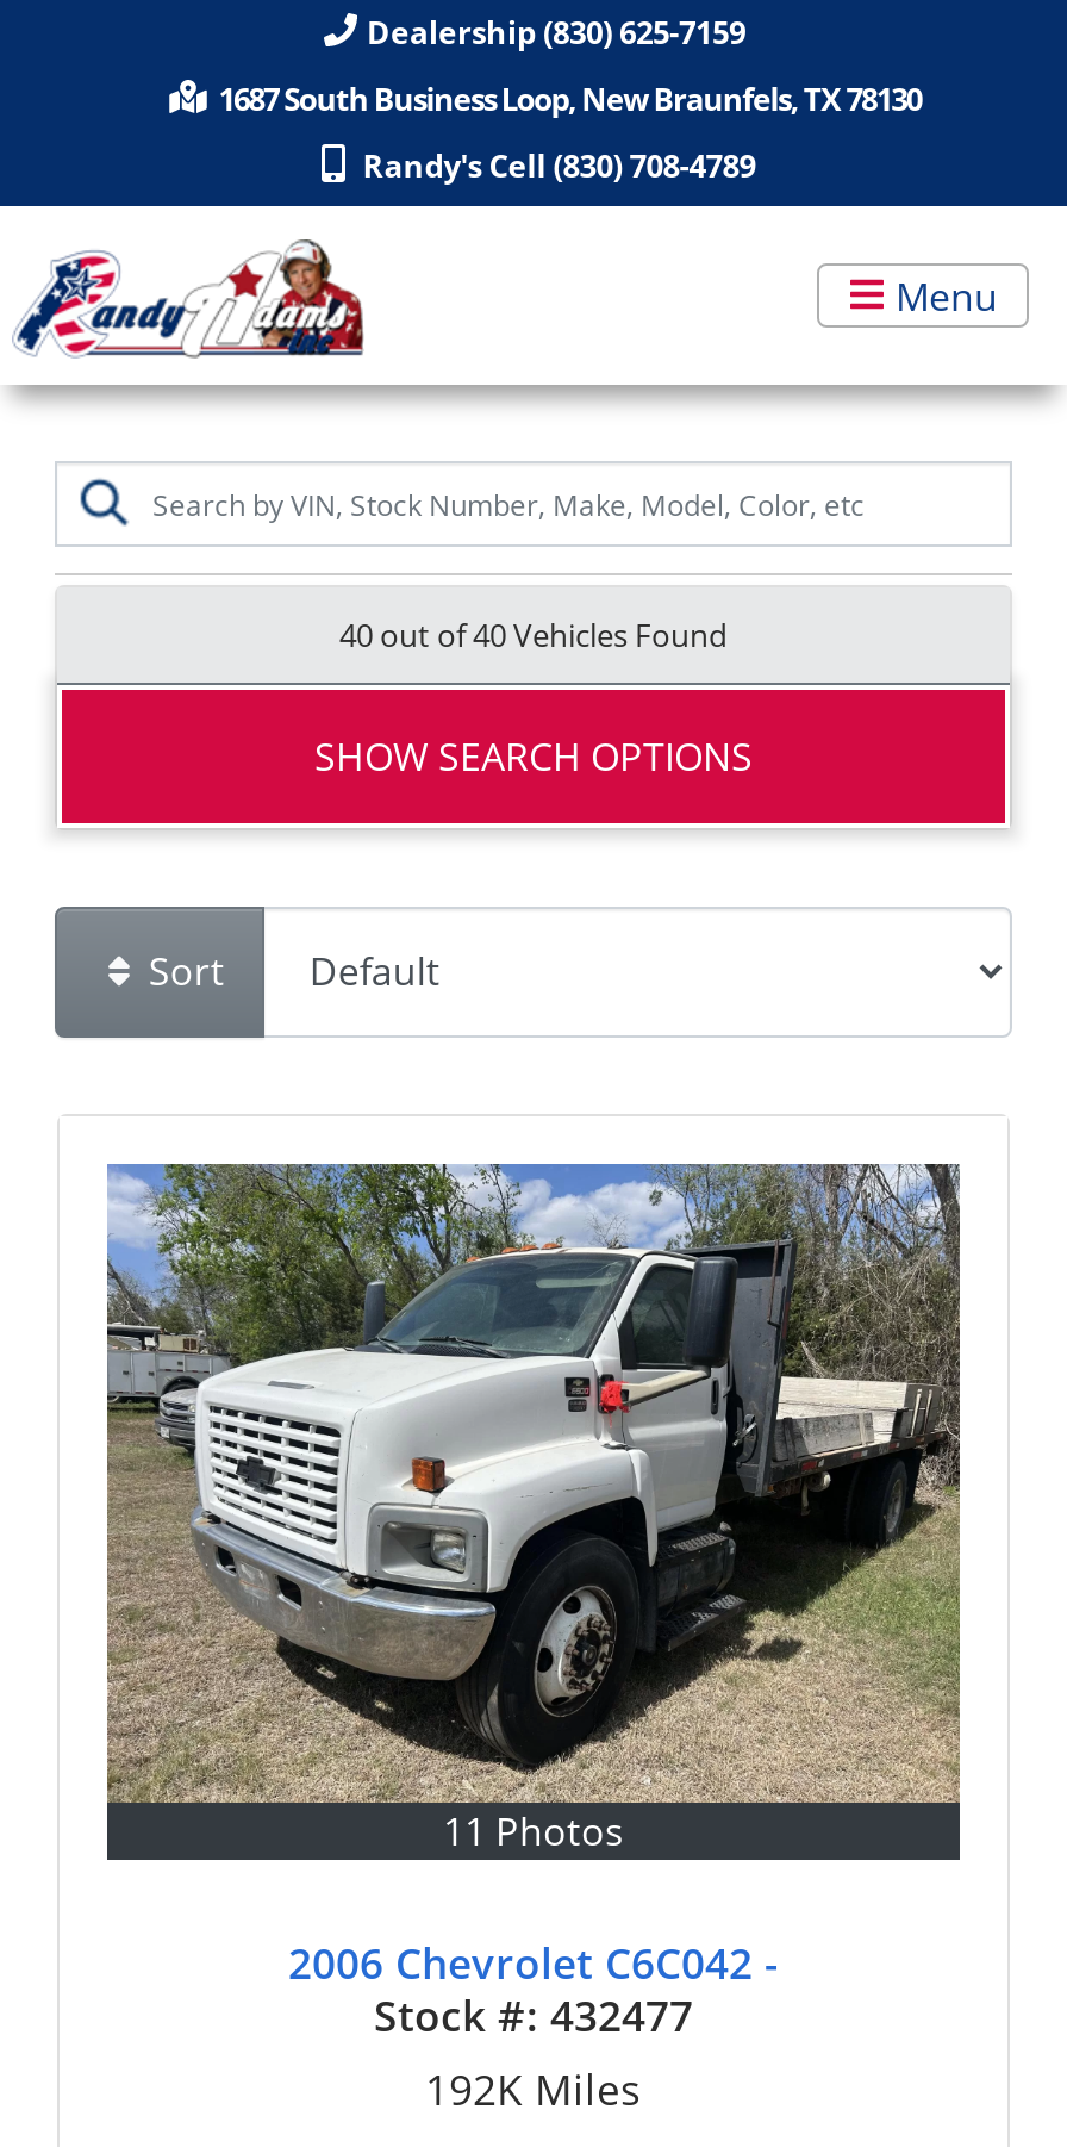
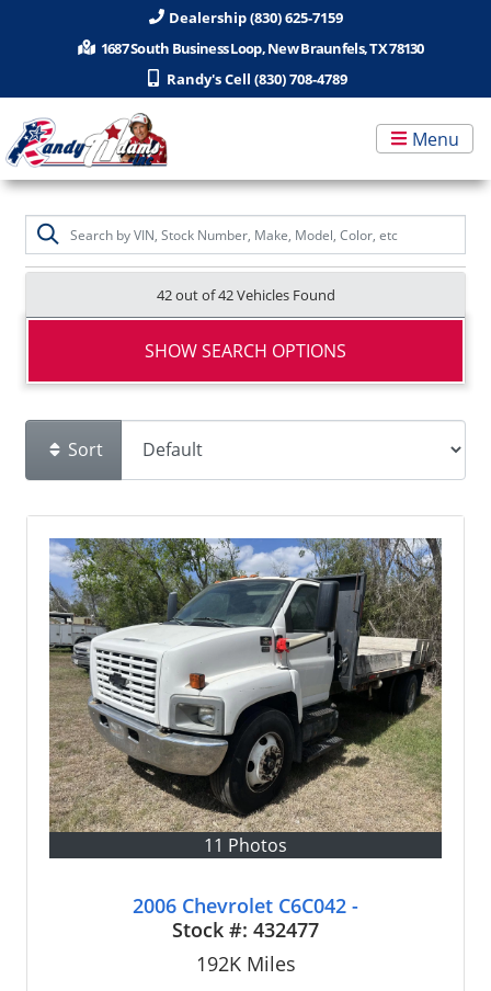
- 40 out of40Vehicles Found
+ 42 out of42Vehicles Found
